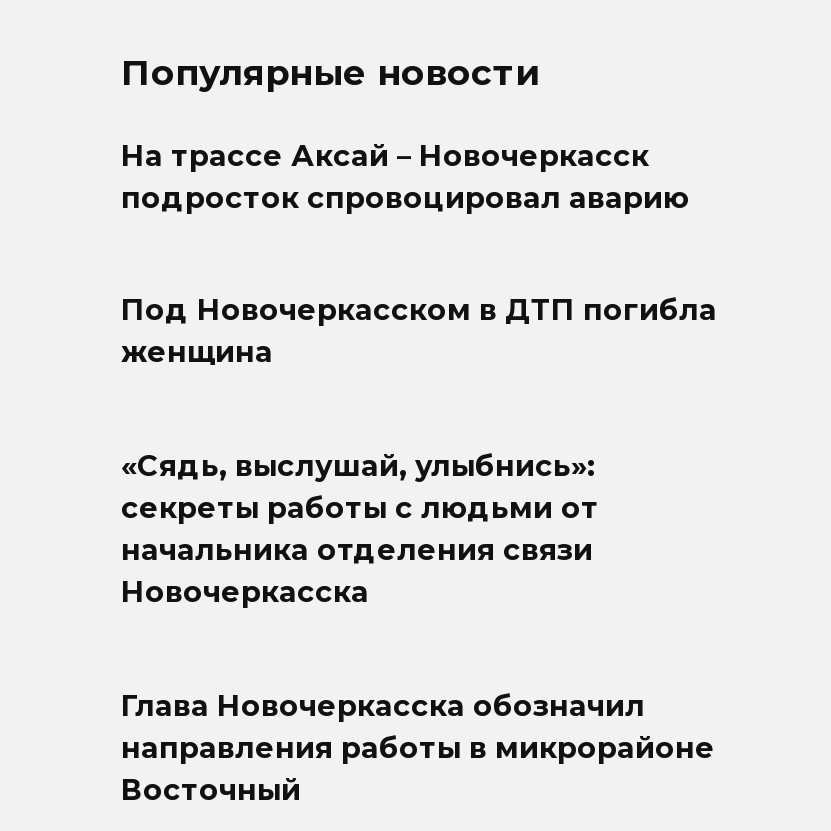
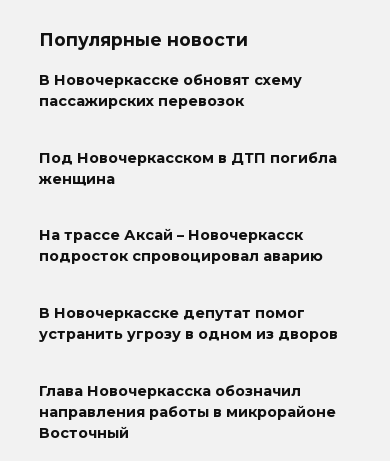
+ В Новочеркасске обновят схему
+ пассажирских перевозок

moved down: На трассе Аксай – Новочеркасск | подросток спровоцировал аварию

- «Сядь, выслушай, улыбнись»:
- секреты работы с людьми от
- начальника отделения связи
- Новочеркасска
+ В Новочеркасске депутат помог
+ устранить угрозу в одном из дворов
